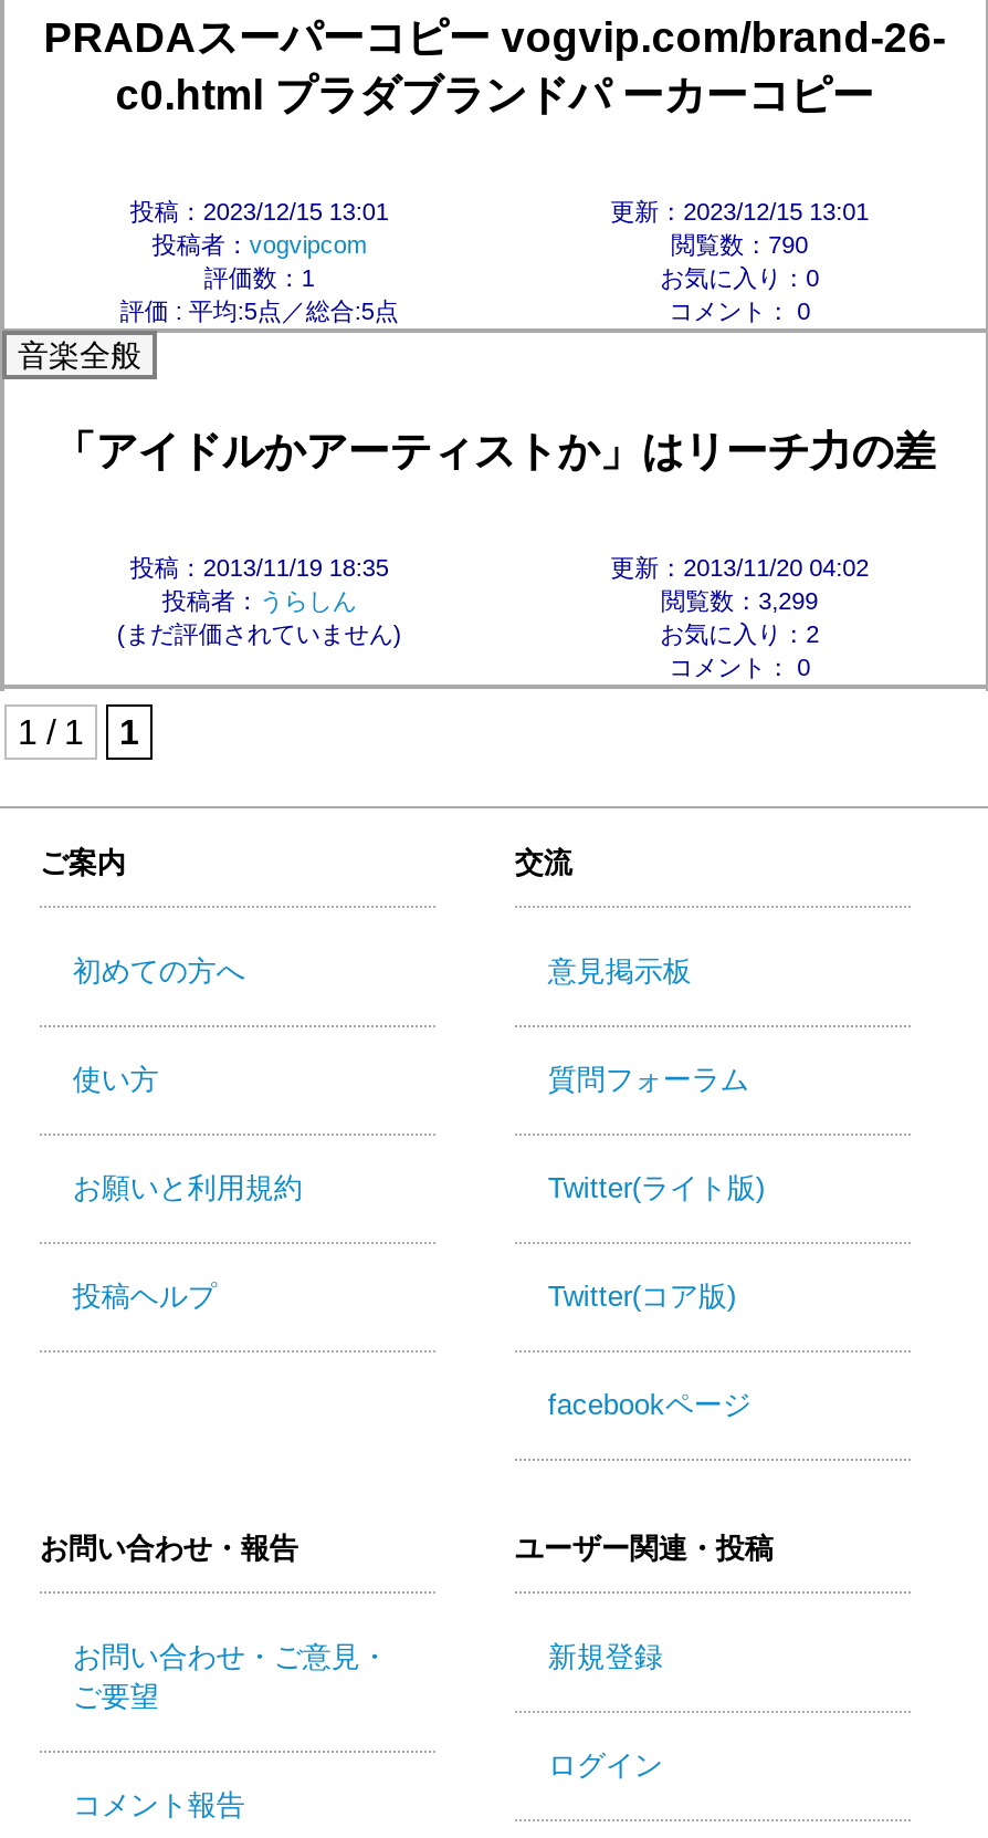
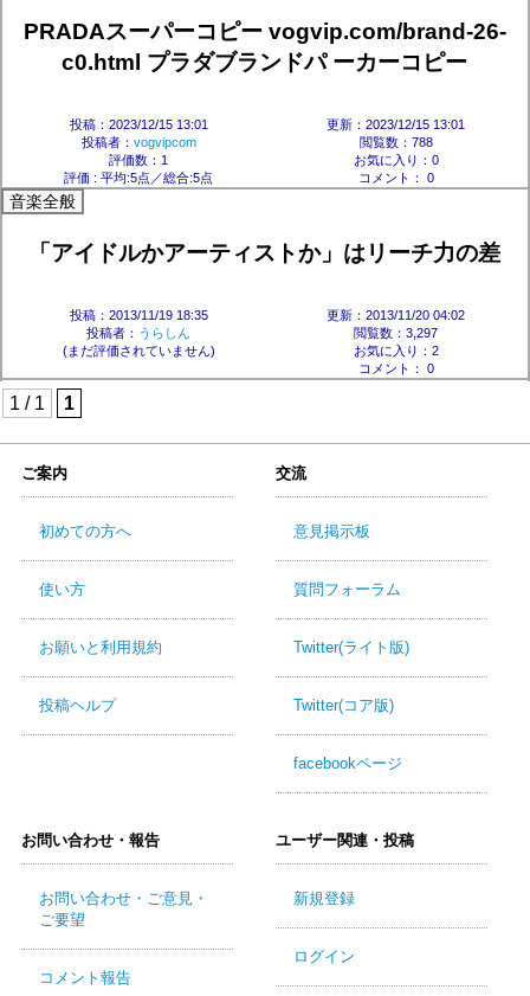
- 閲覧数：790
+ 閲覧数：788

- 閲覧数：3,299
+ 閲覧数：3,297
